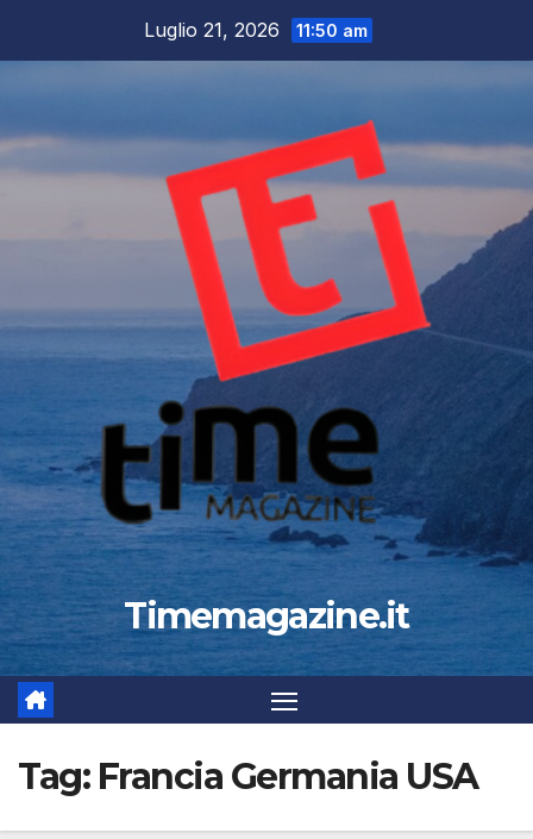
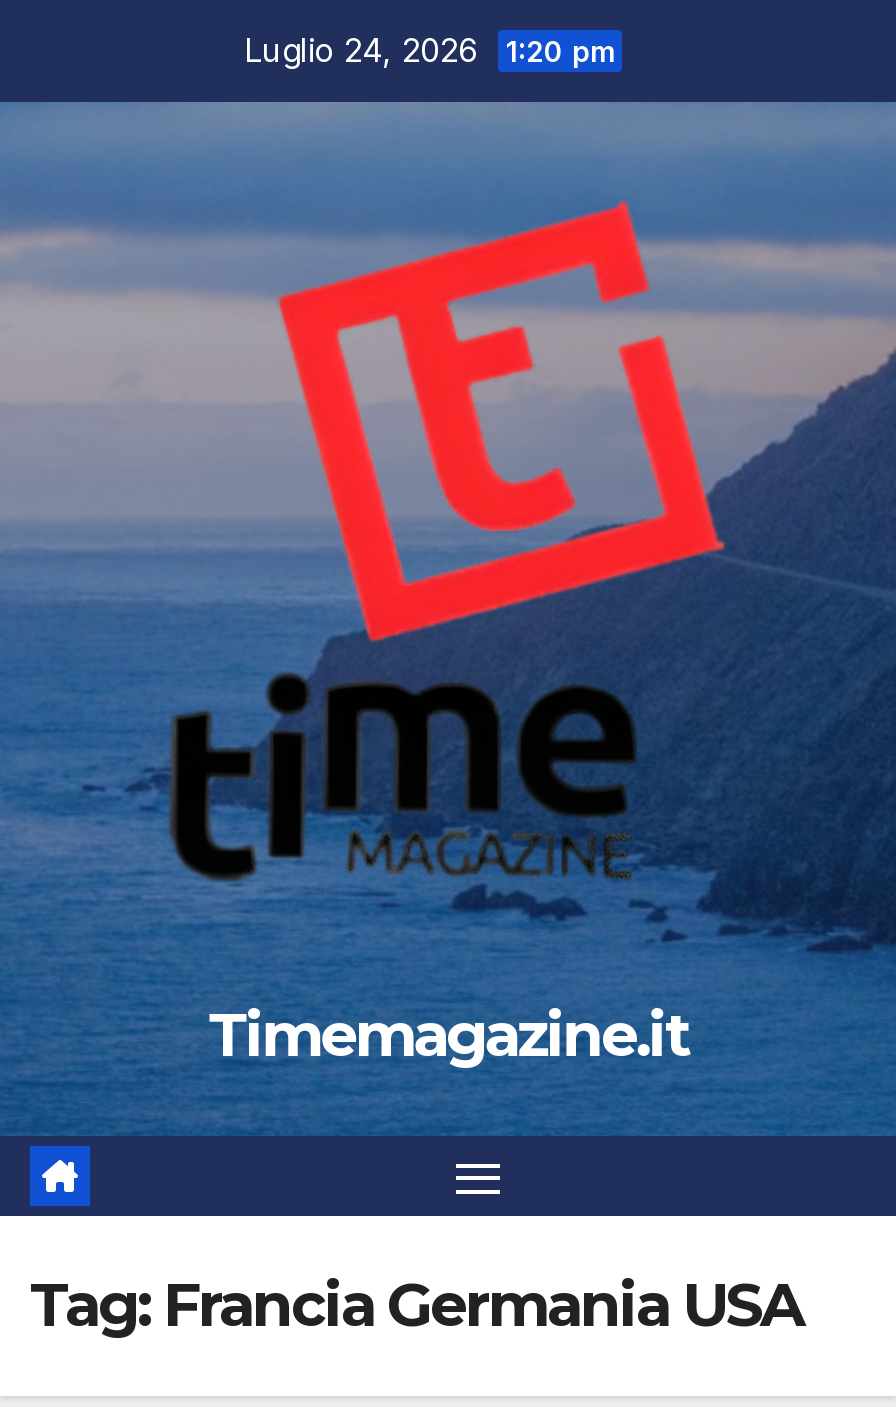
- Luglio 21, 2026 11:50 am
+ Luglio 24, 2026 1:20 pm
